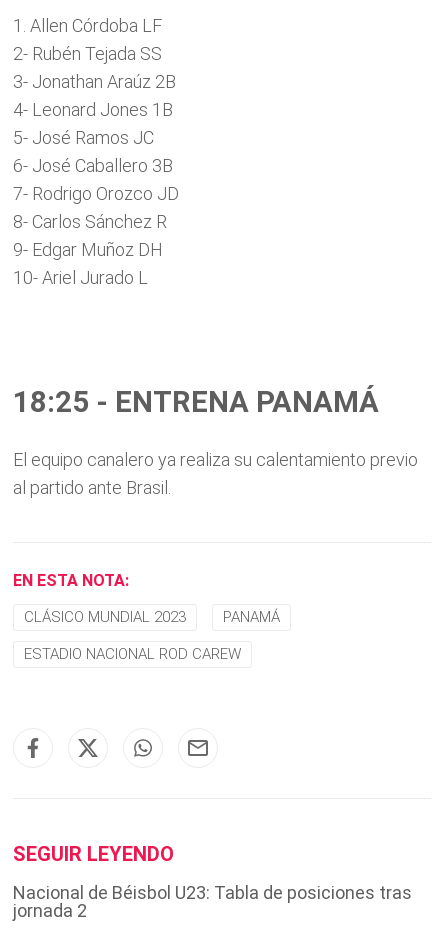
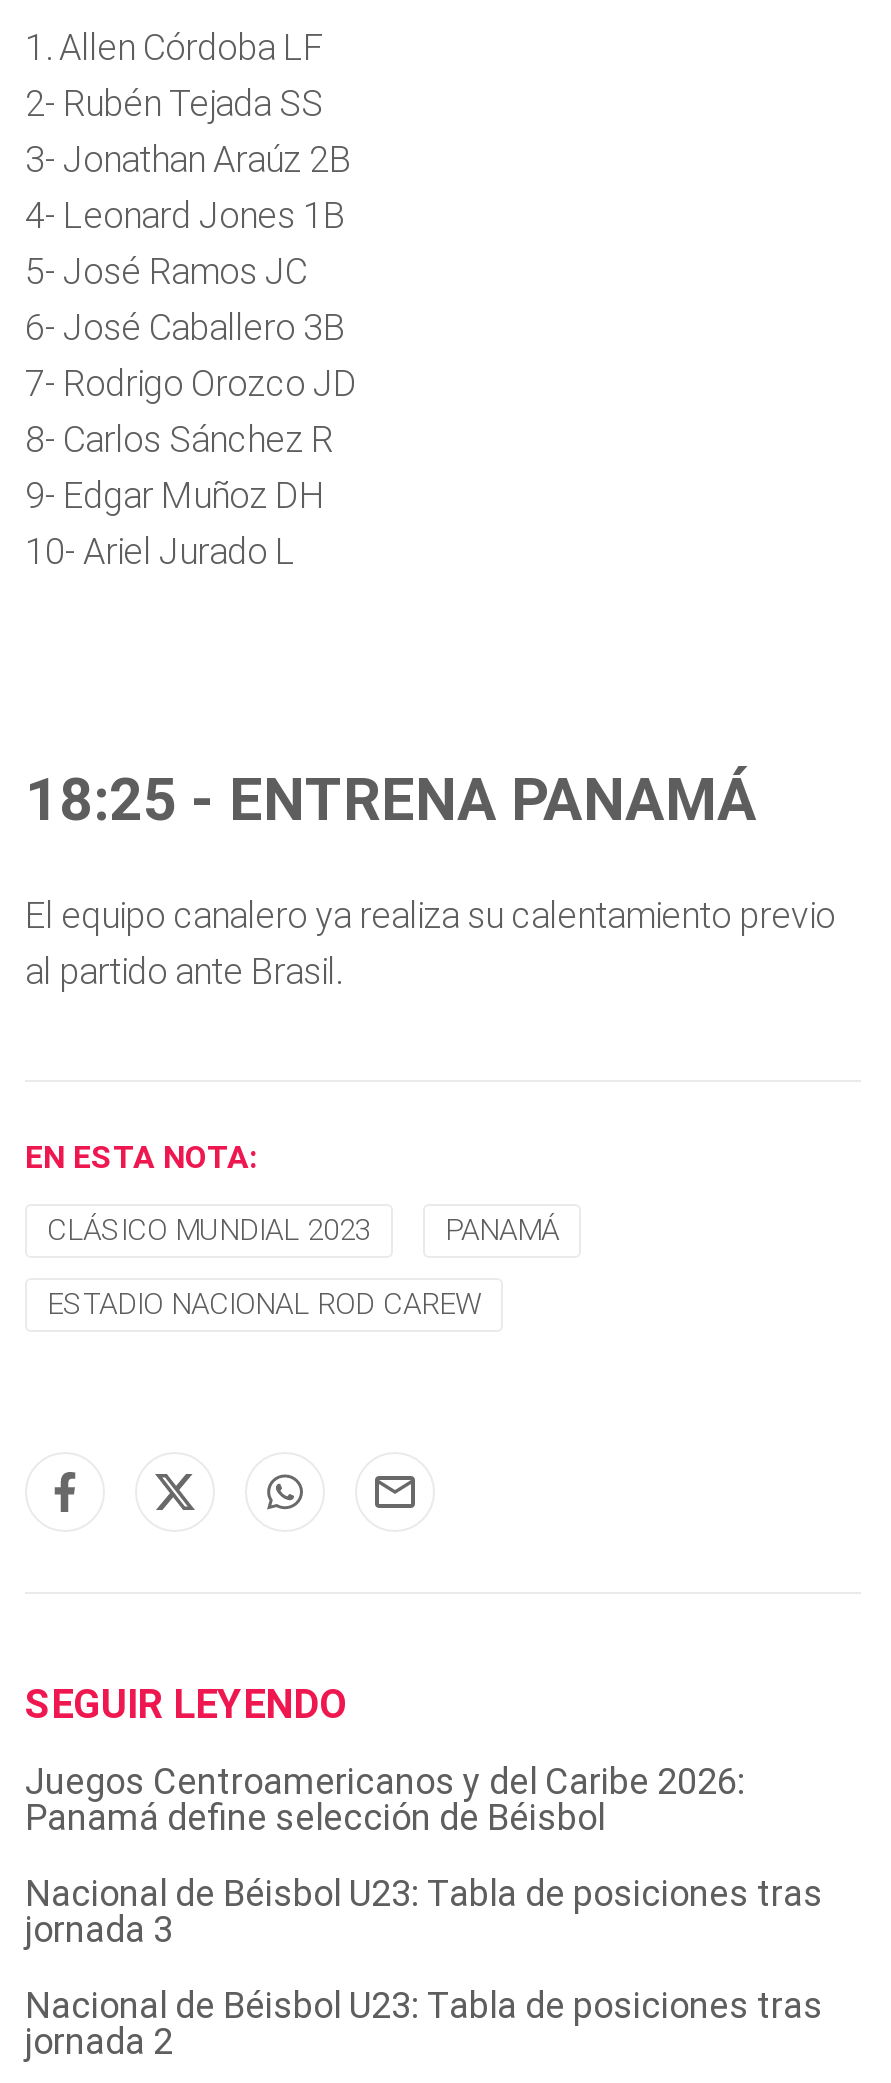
+ Juegos Centroamericanos y del Caribe 2026:
+ Panamá define selección de Béisbol
+ Nacional de Béisbol U23: Tabla de posiciones tras
+ jornada 3
